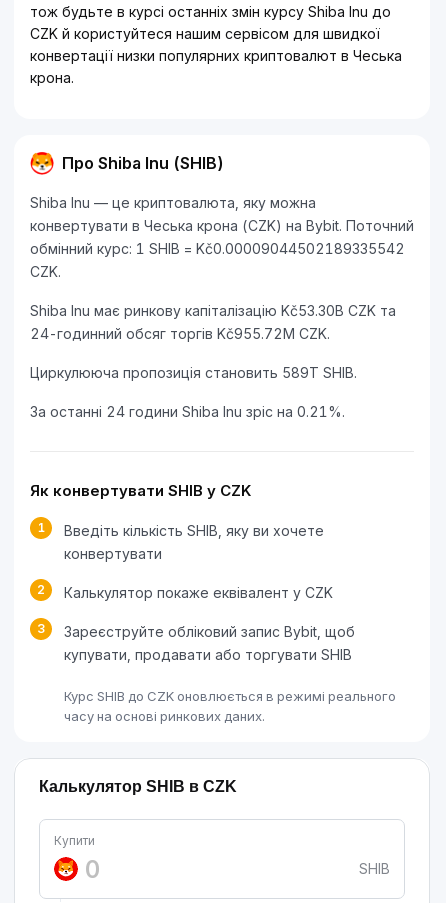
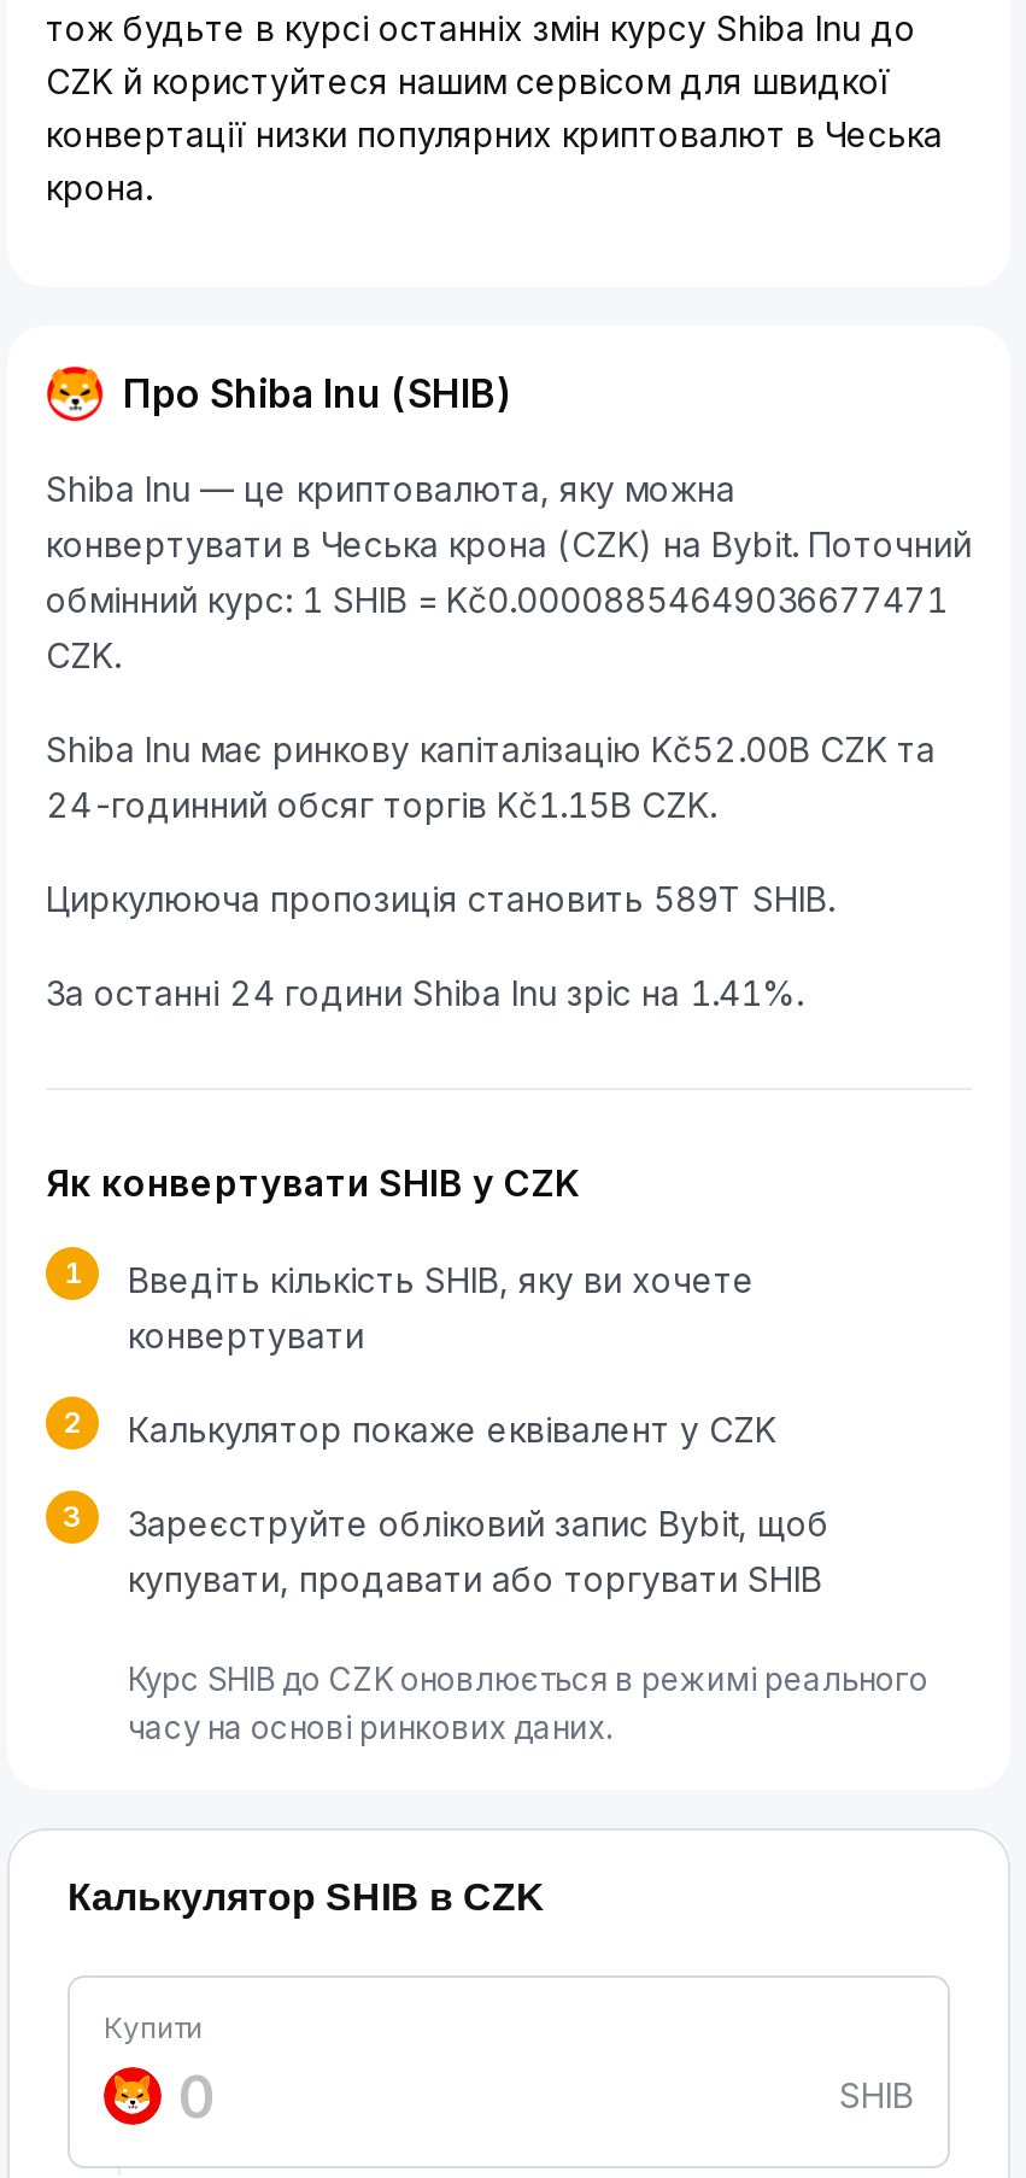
- обмінний курс: 1 SHIB = Kč0.00009044502189335542
+ обмінний курс: 1 SHIB = Kč0.00008854649036677471

- Shiba Inu має ринкову капіталізацію Kč53.30B CZK та
+ Shiba Inu має ринкову капіталізацію Kč52.00B CZK та

- 24-годинний обсяг торгів Kč955.72M CZK.
+ 24-годинний обсяг торгів Kč1.15B CZK.

- За останні 24 години Shiba Inu зріс на 0.21%.
+ За останні 24 години Shiba Inu зріс на 1.41%.
